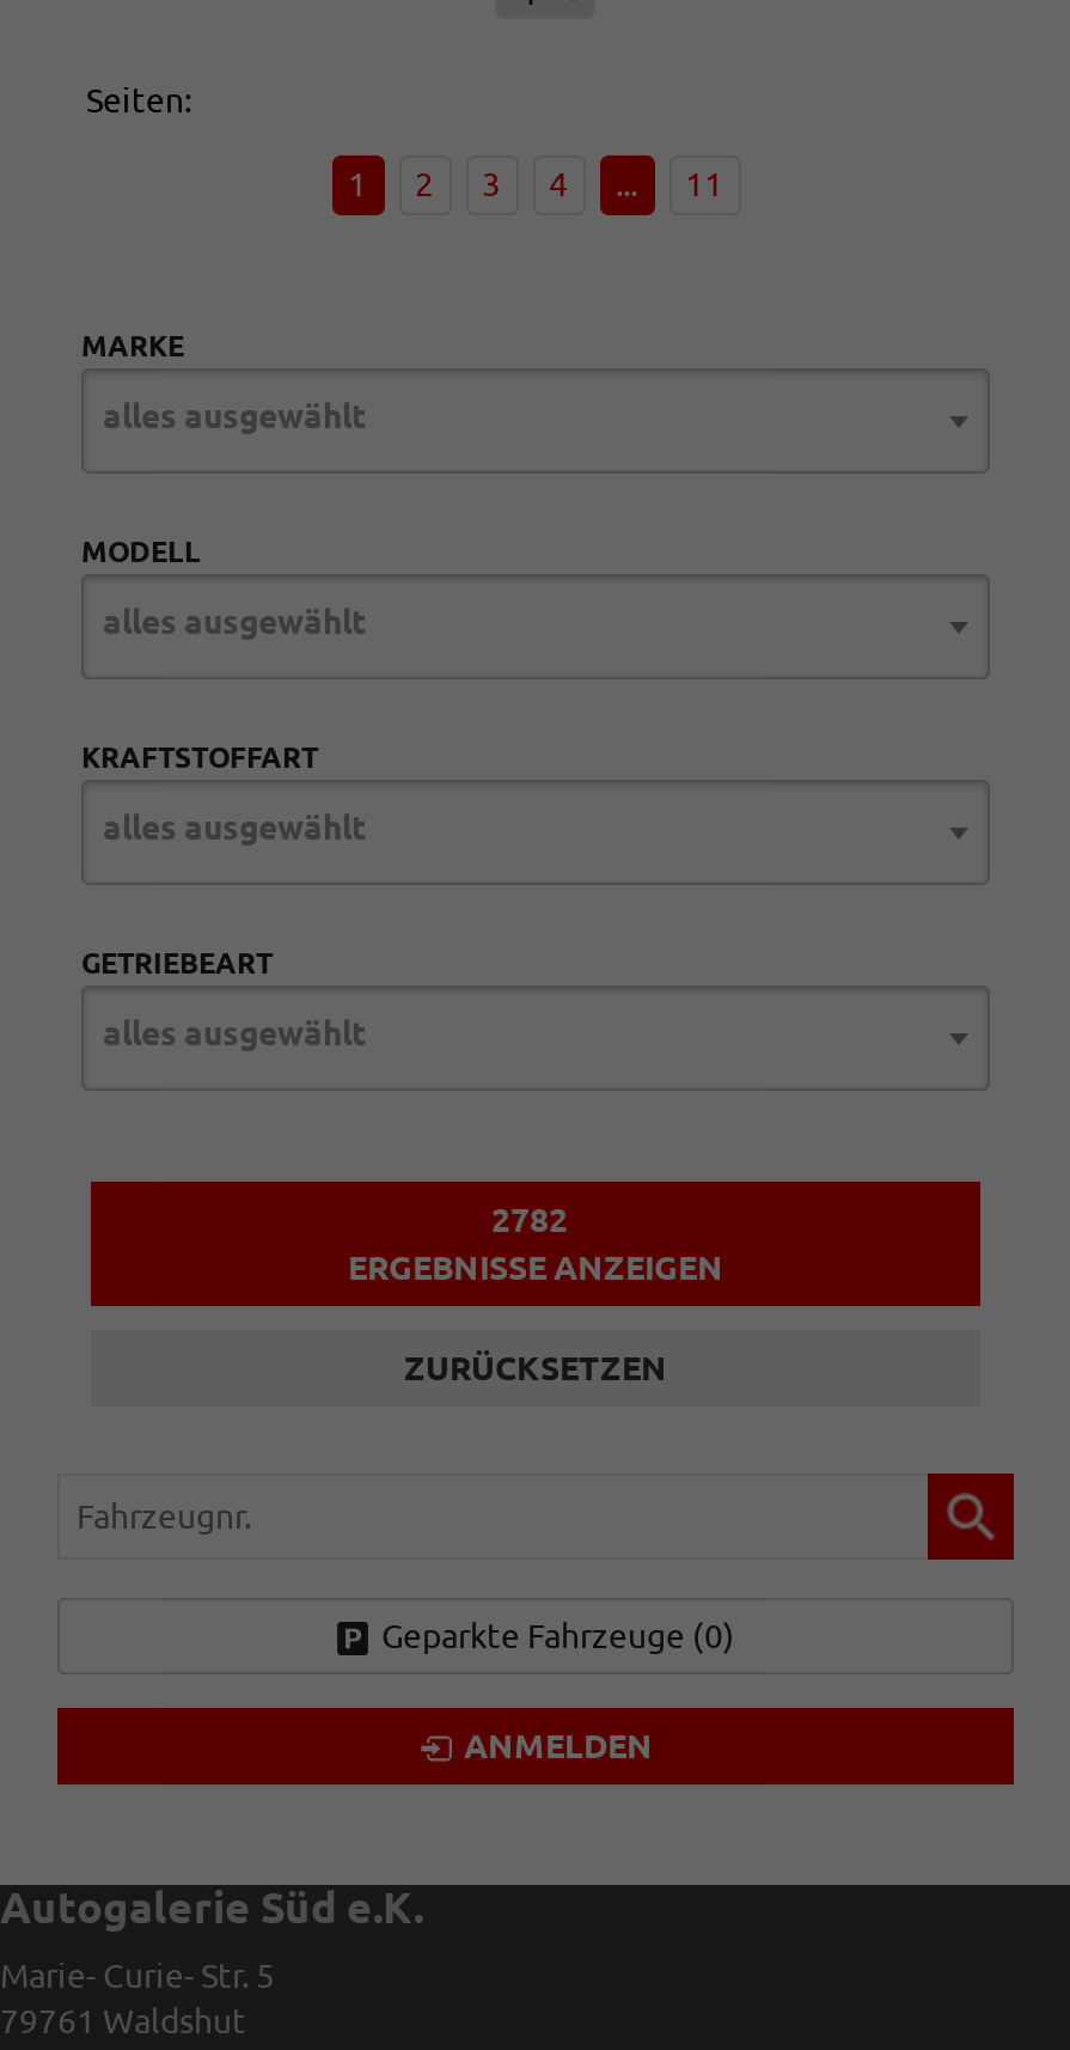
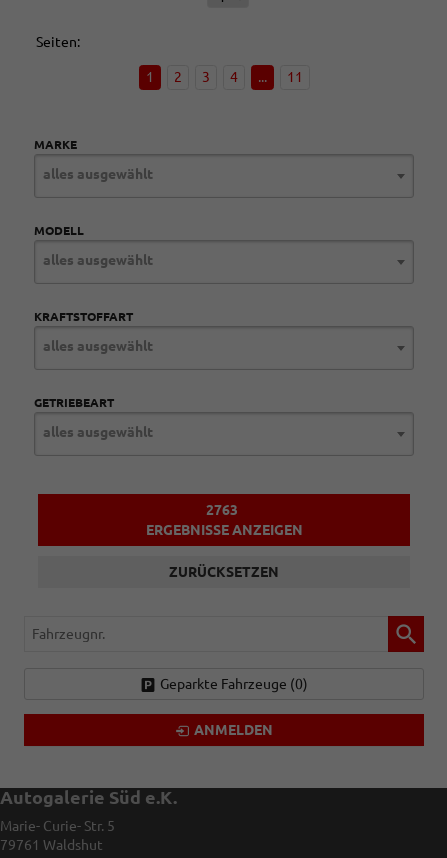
- 2782
+ 2763
